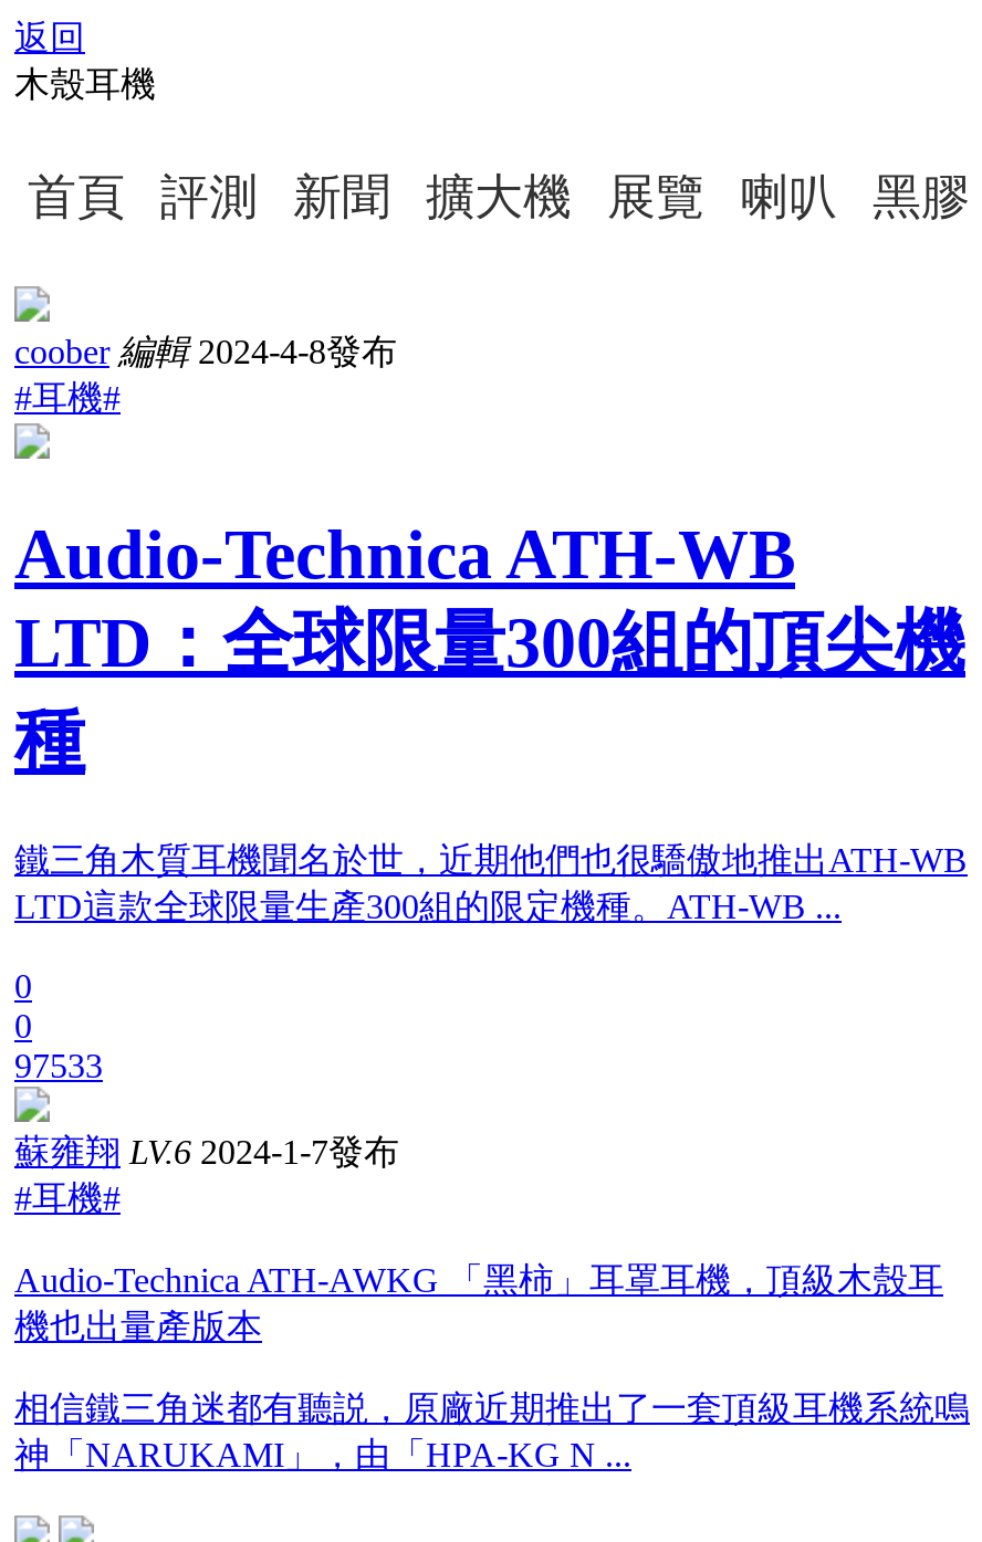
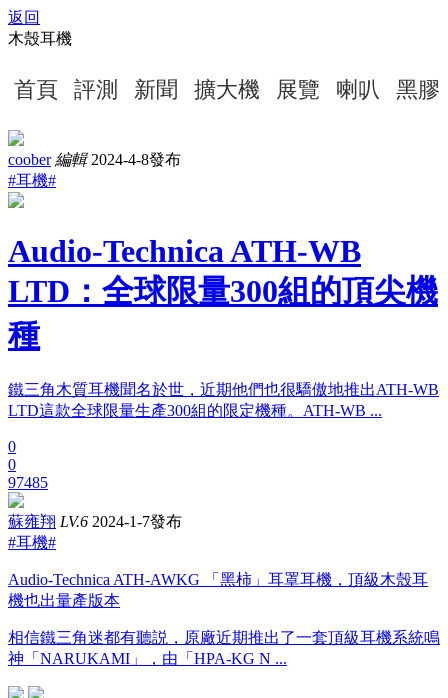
- 97533
+ 97485
